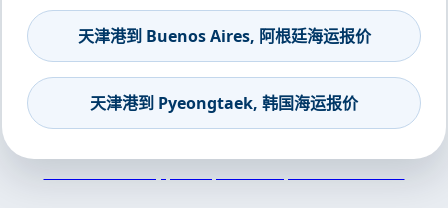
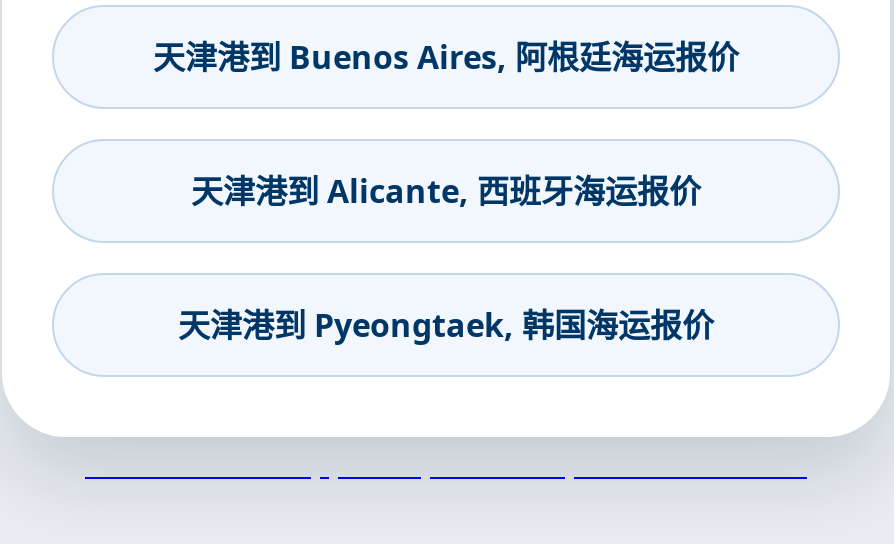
+ 天津港到 Alicante, 西班牙海运报价
